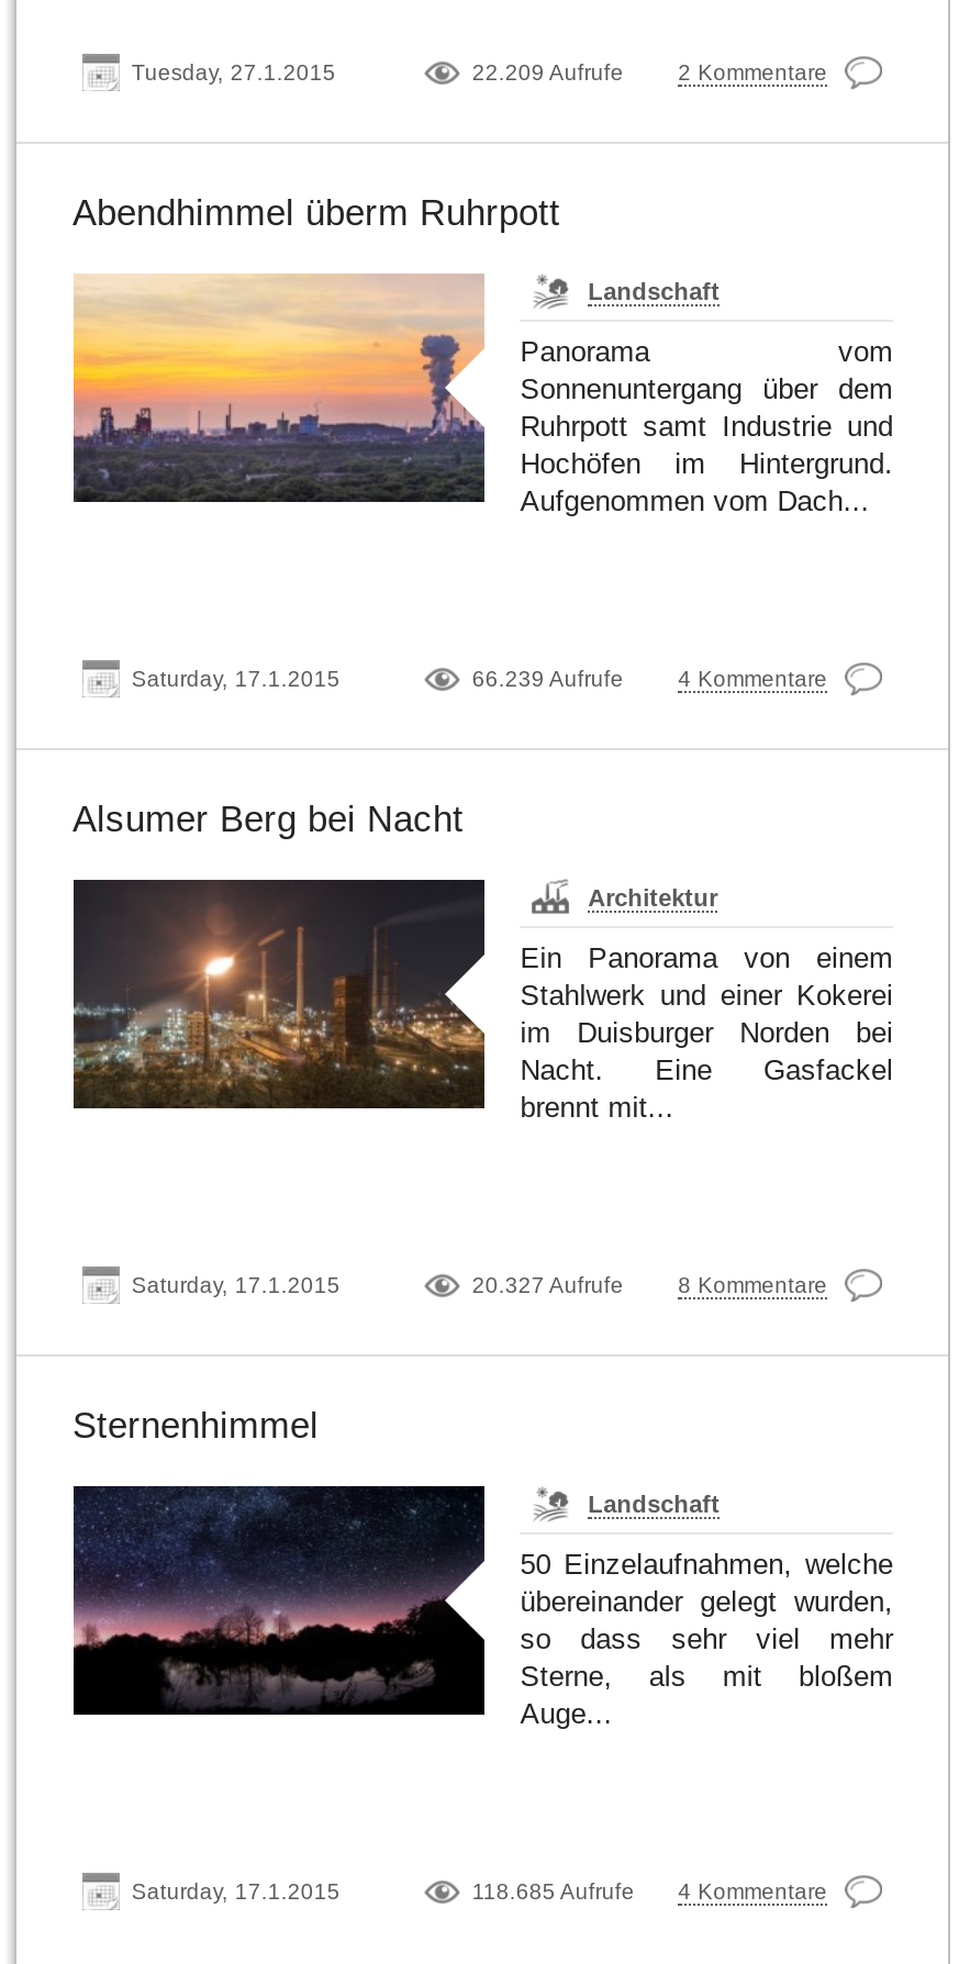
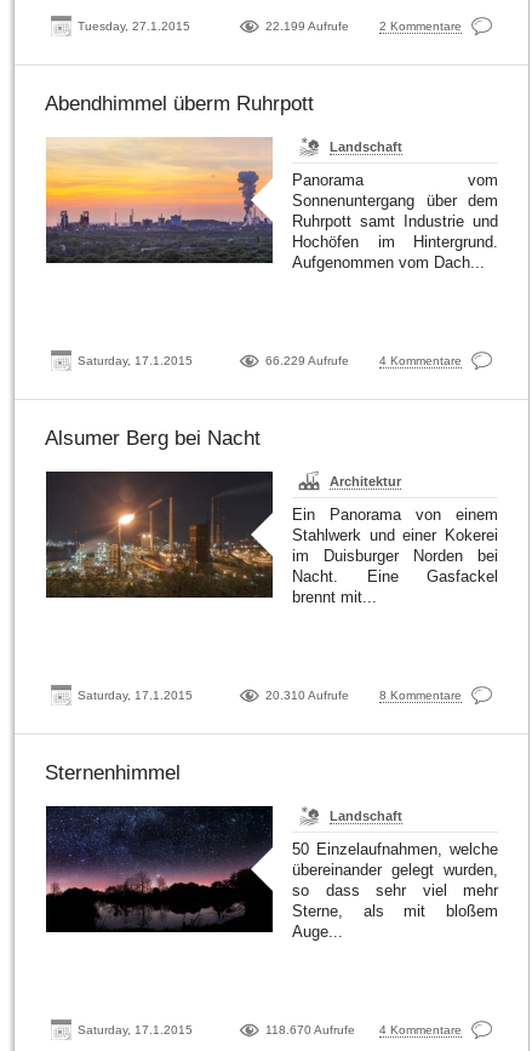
- 22.209 Aufrufe
+ 22.199 Aufrufe

- 66.239 Aufrufe
+ 66.229 Aufrufe

- 20.327 Aufrufe
+ 20.310 Aufrufe

- 118.685 Aufrufe 4 Kommentare
+ 118.670 Aufrufe 4 Kommentare
